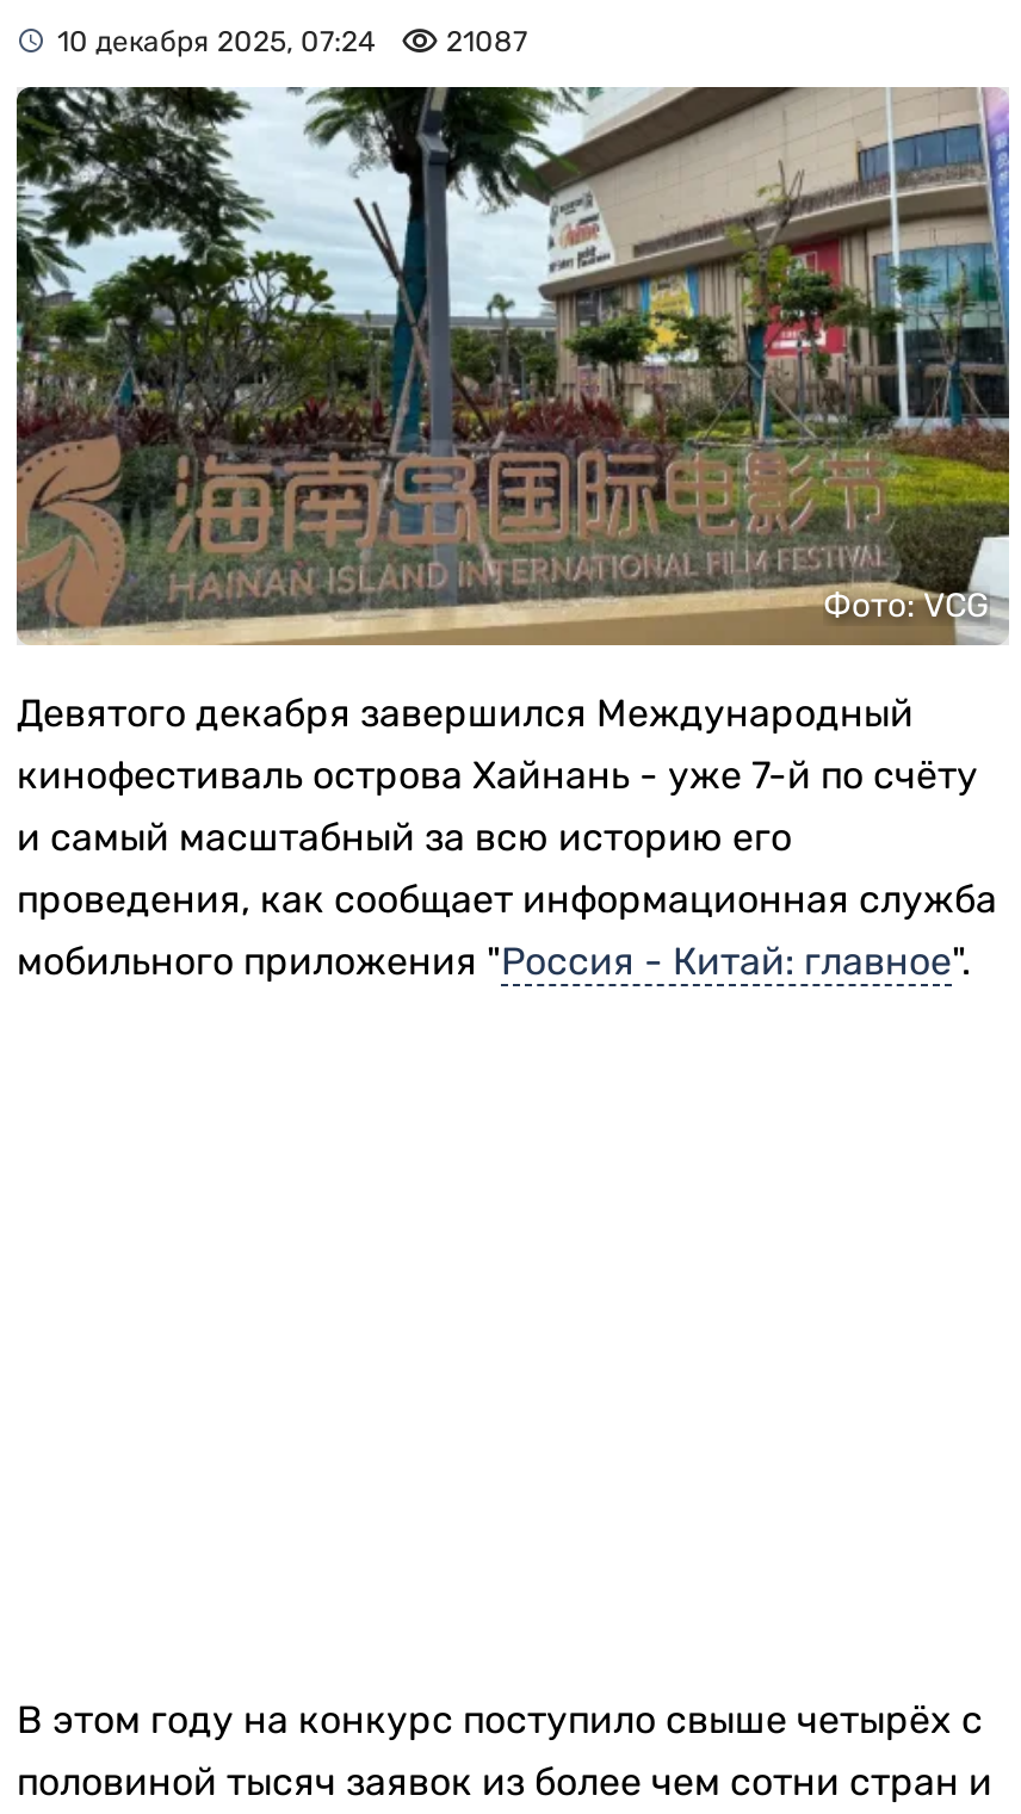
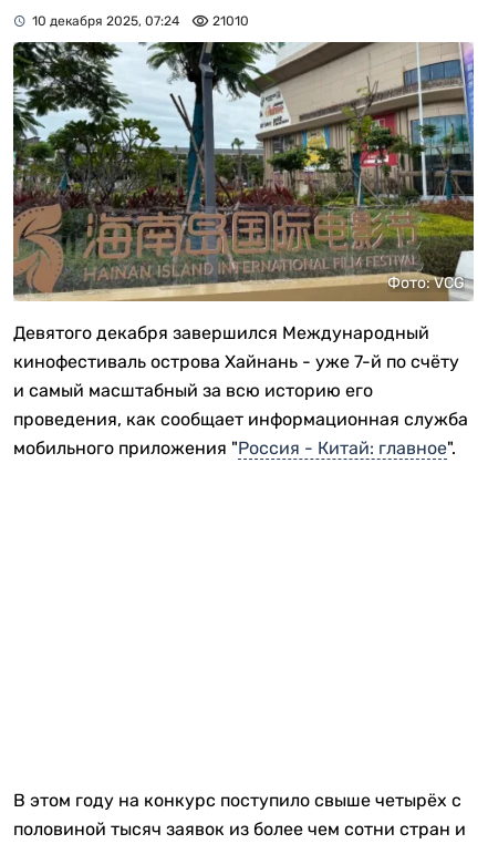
- 21087
+ 21010
